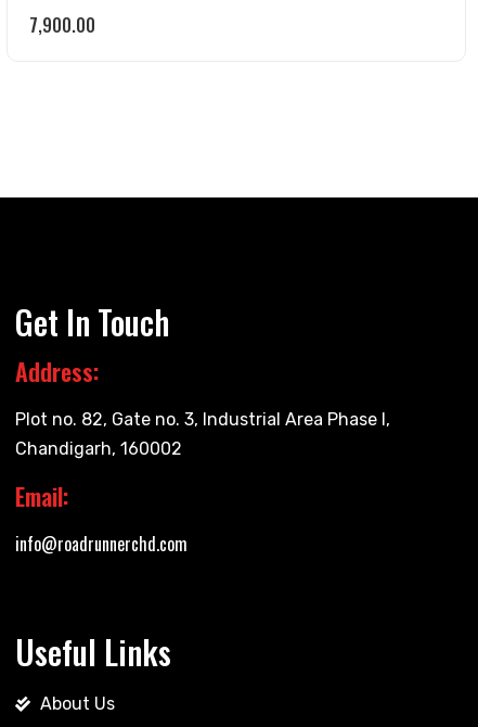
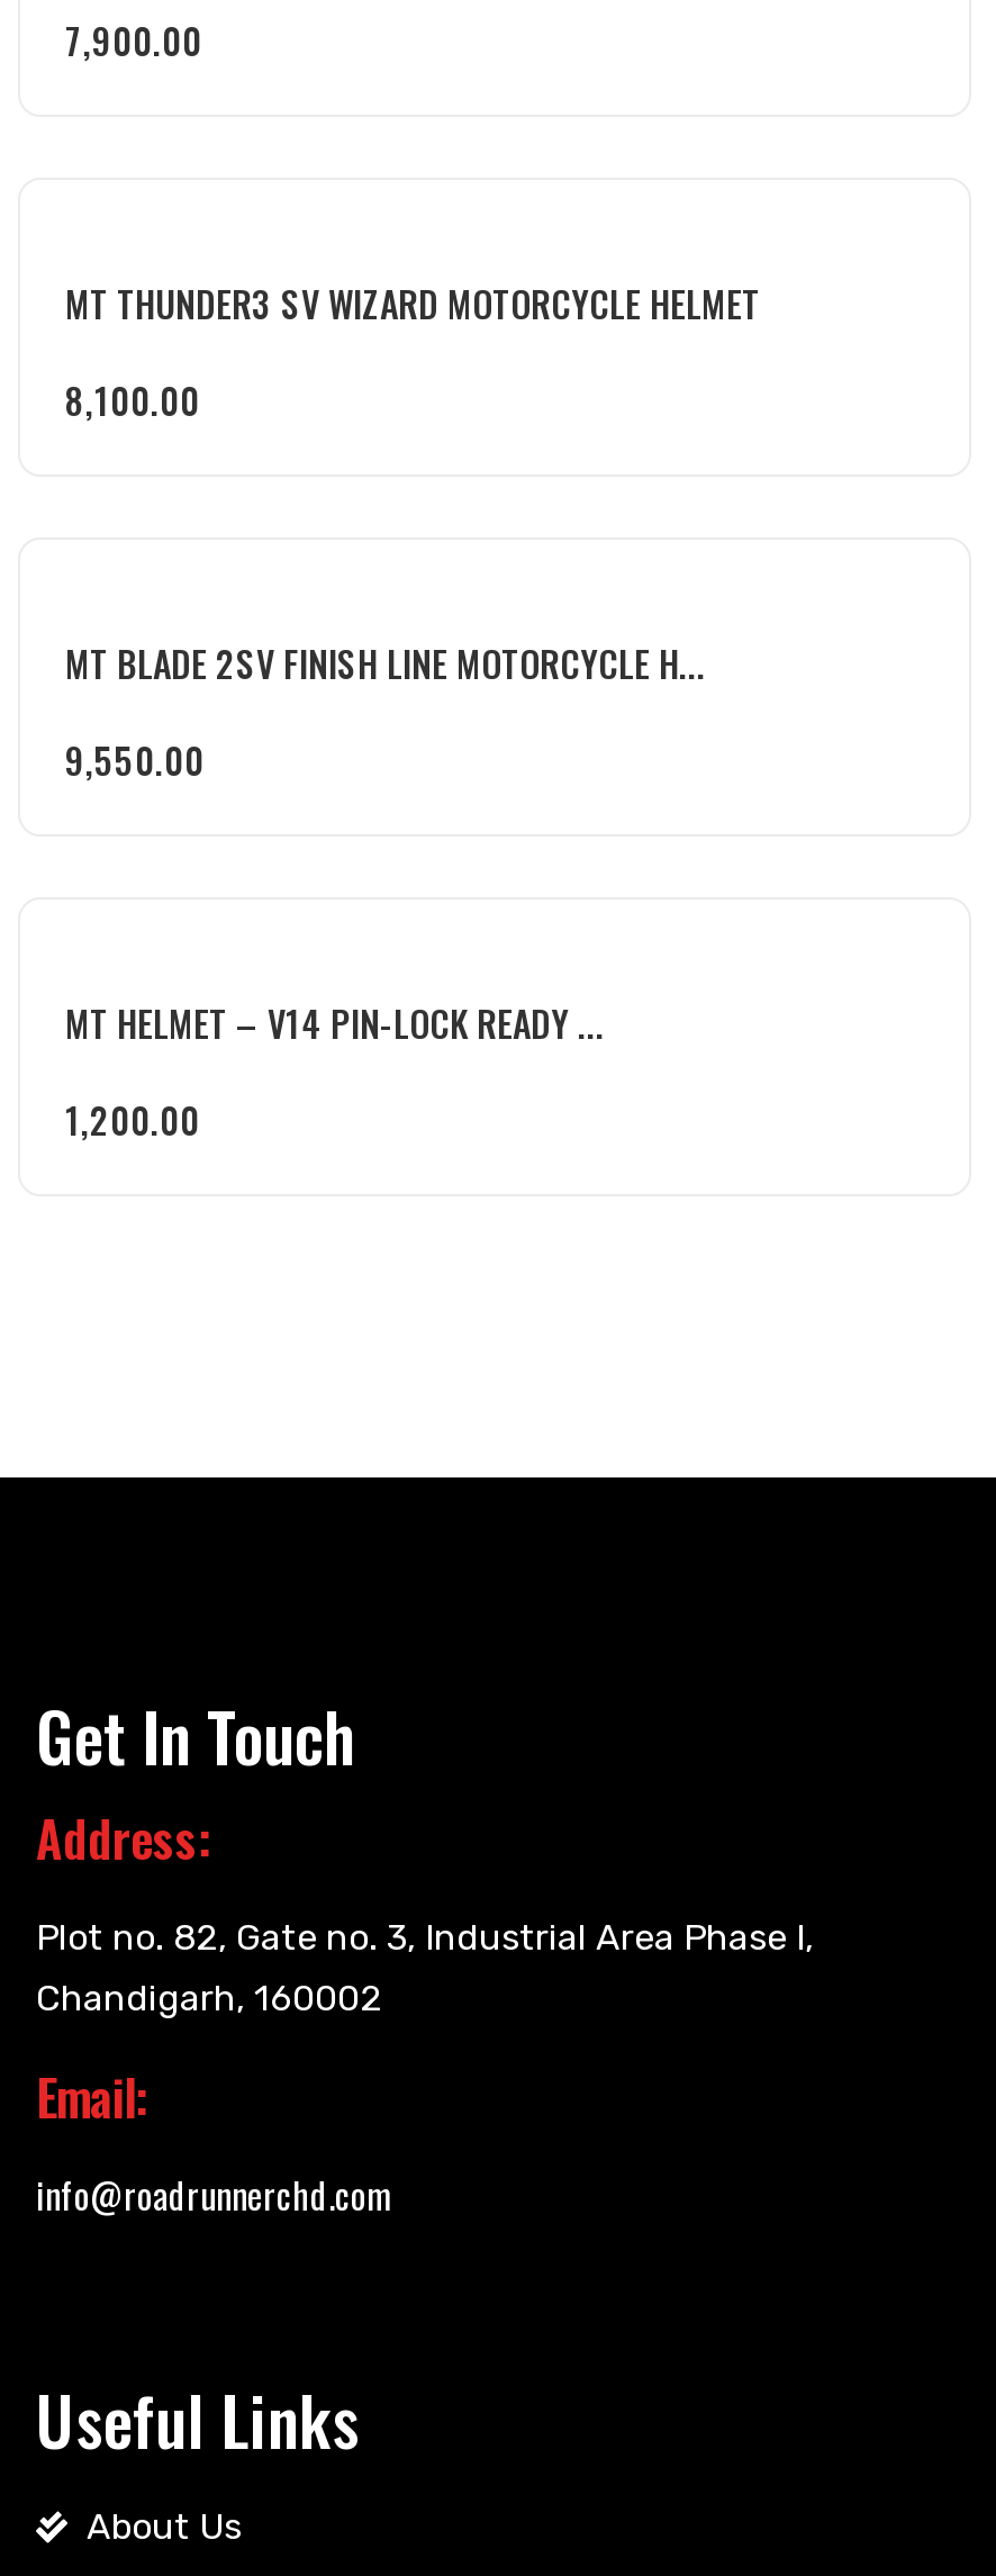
+ MT THUNDER3 SV WIZARD MOTORCYCLE HELMET
+ 8,100.00

+ MT BLADE 2SV FINISH LINE MOTORCYCLE H...
+ 9,550.00

+ MT HELMET – V14 PIN-LOCK READY ...
+ 1,200.00
